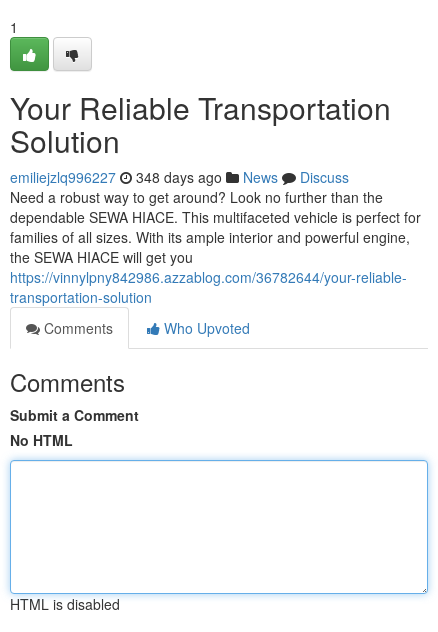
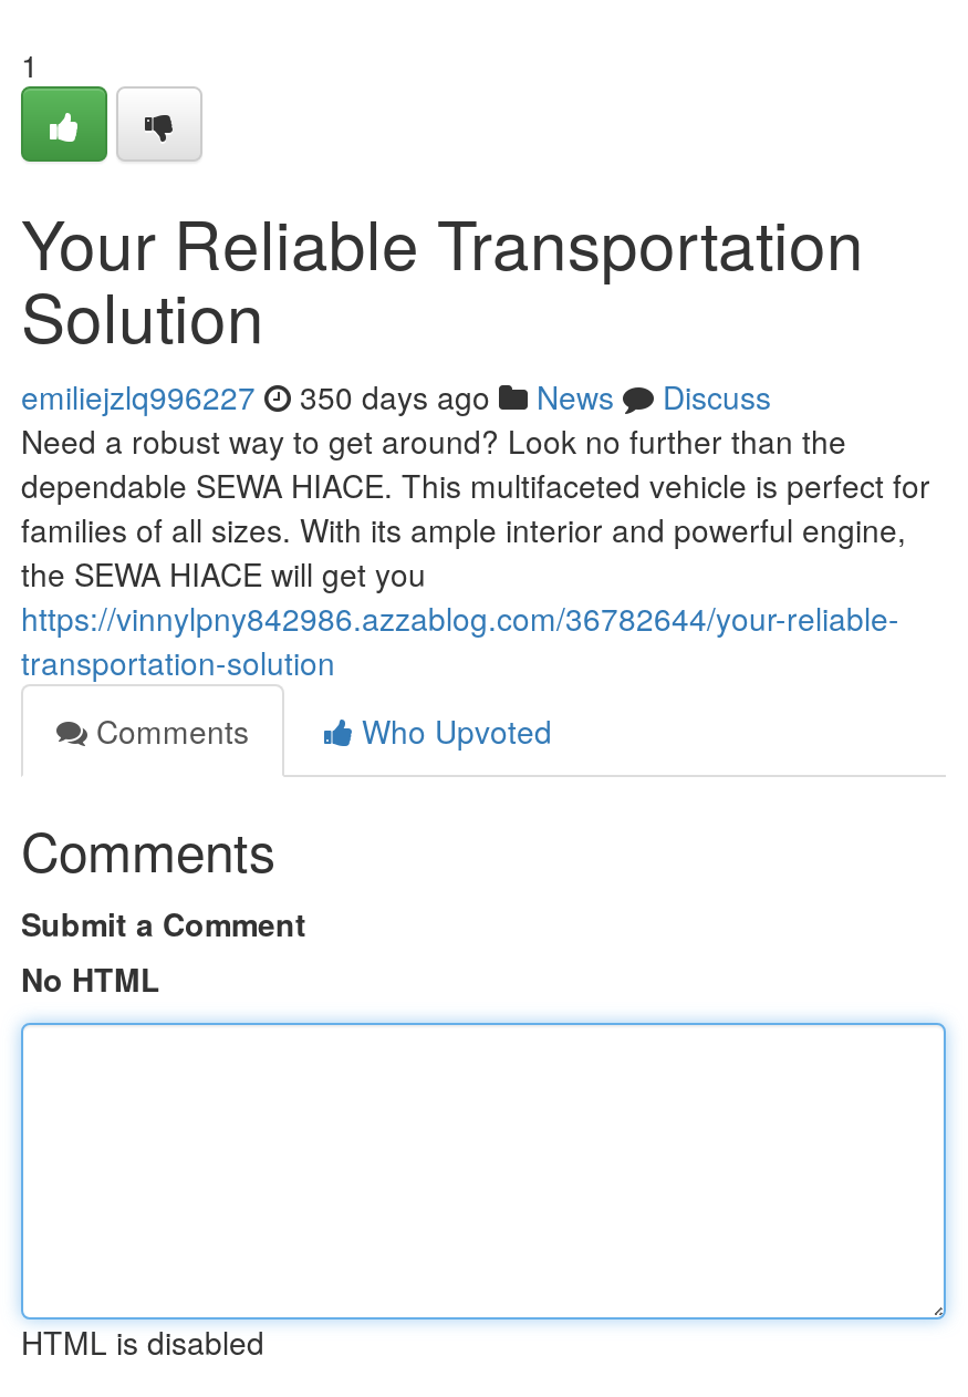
- emiliejzlq996227 348 days ago News Discuss
+ emiliejzlq996227 350 days ago News Discuss
